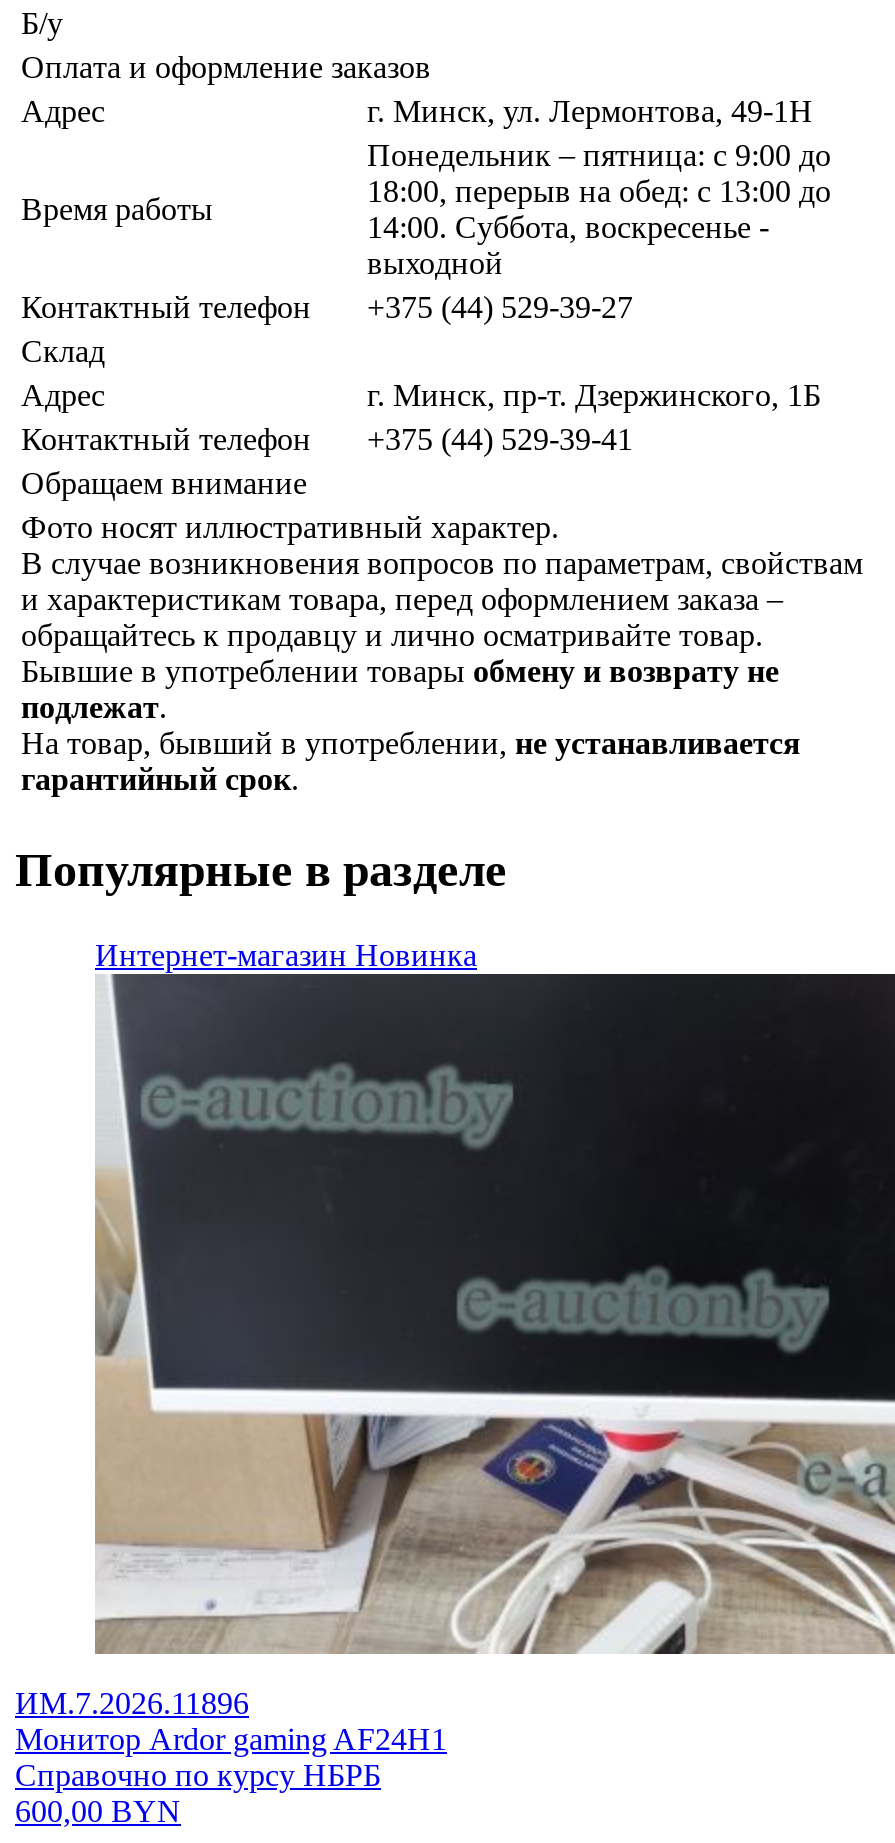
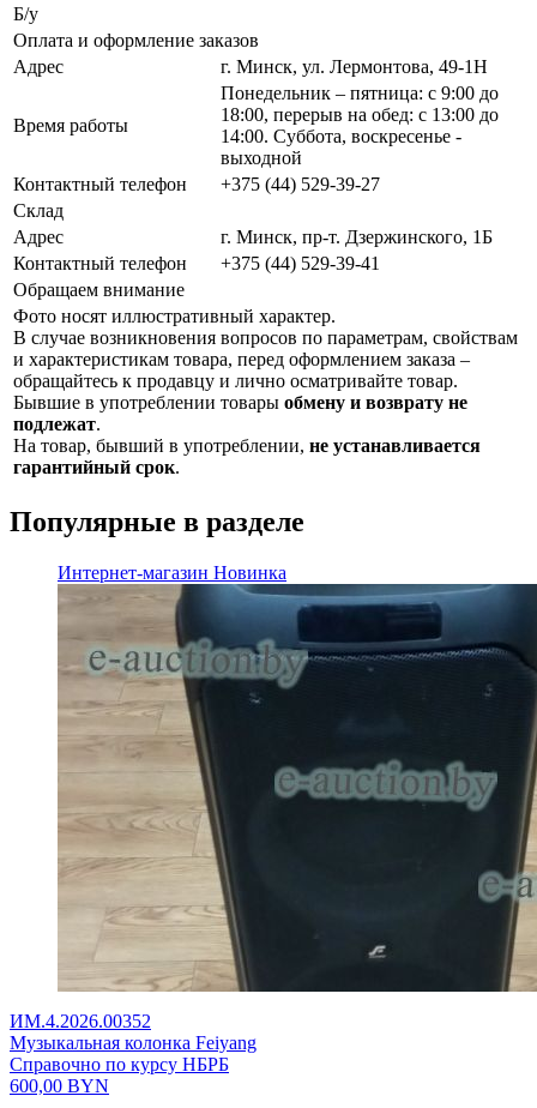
- [image]
- ИМ.7.2026.11896
- Монитор Ardor gaming AF24H1
+ [image]
+ ИМ.4.2026.00352
+ Музыкальная колонка Feiyang
